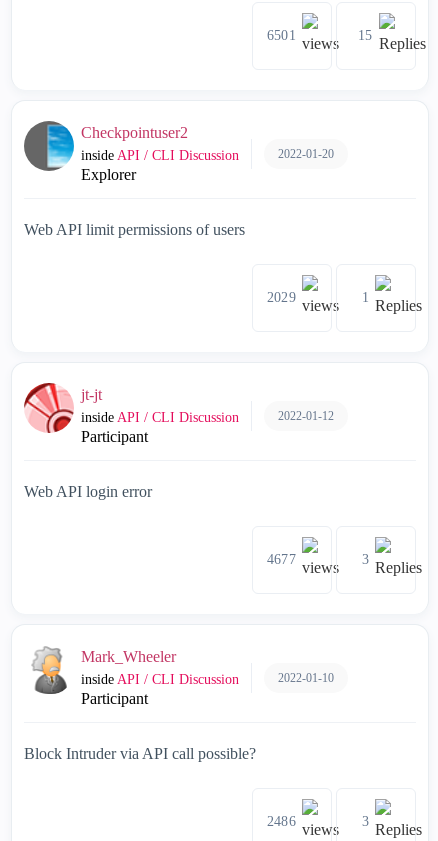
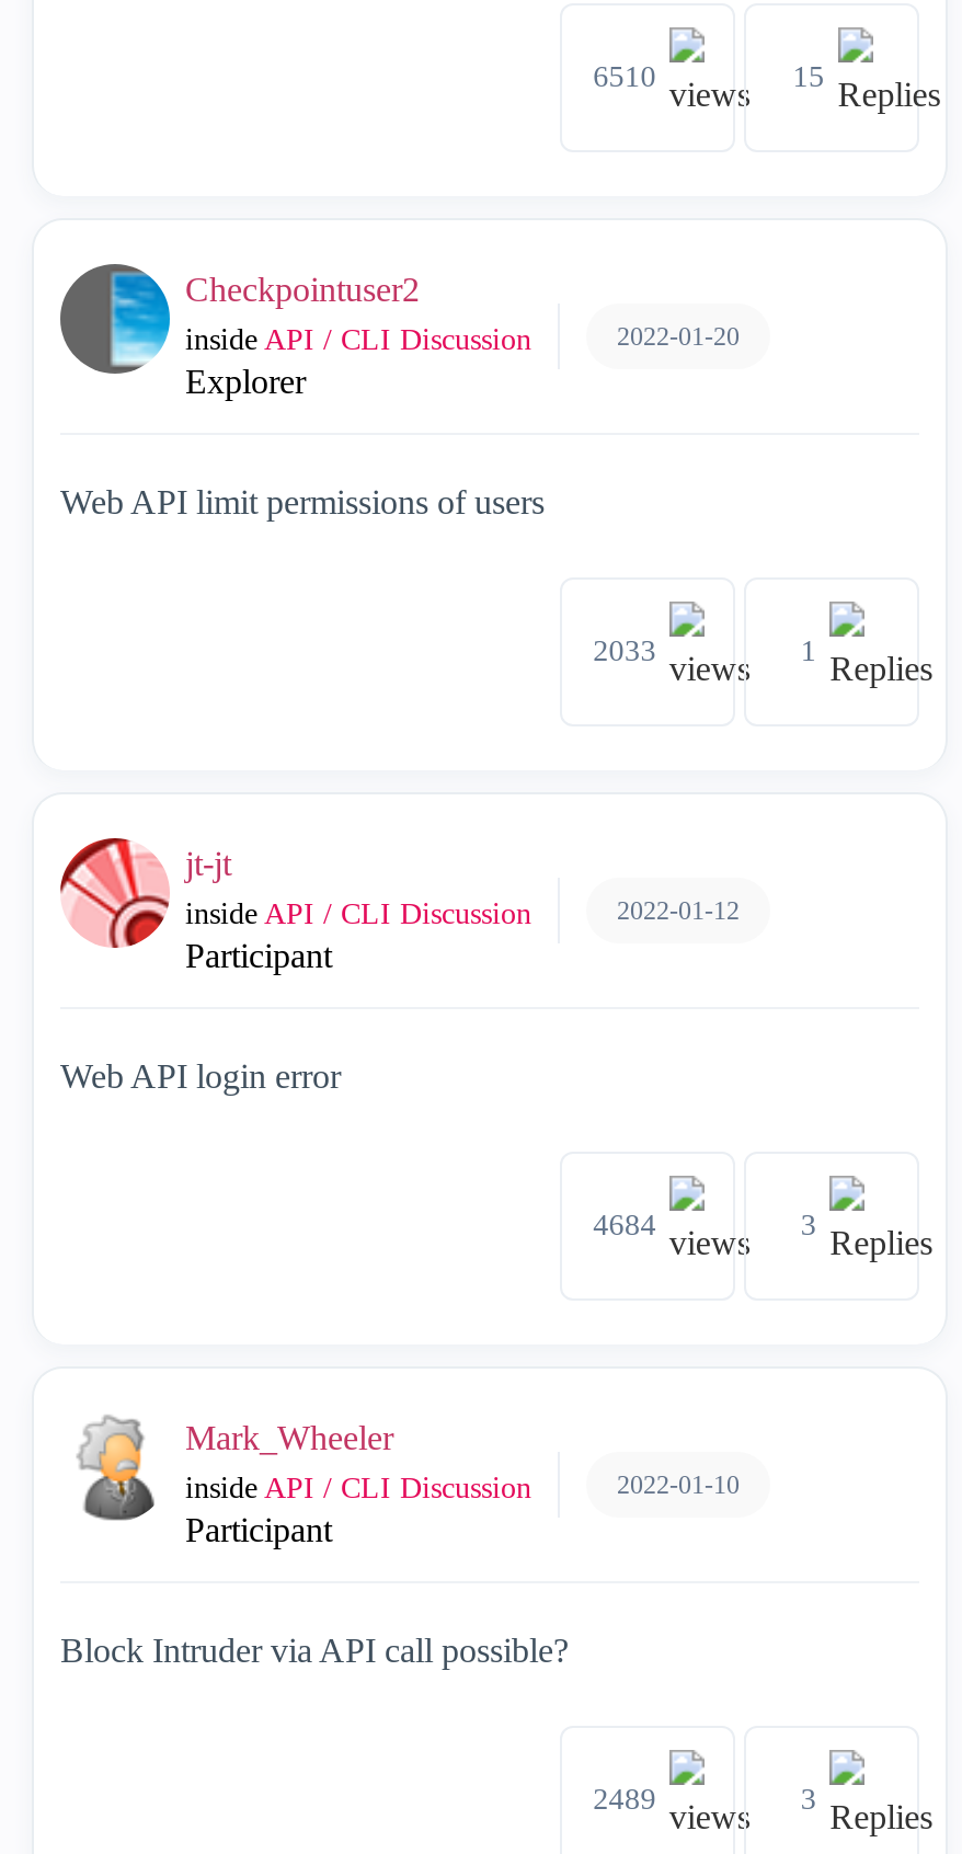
- 6501
+ 6510

- 2029
+ 2033

- 4677
+ 4684

- 2486
+ 2489
